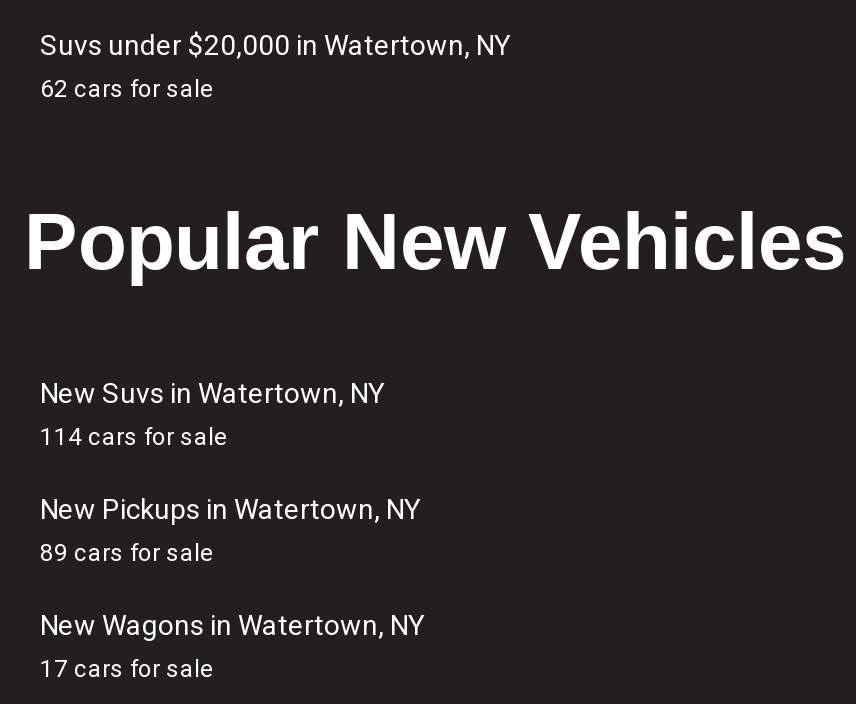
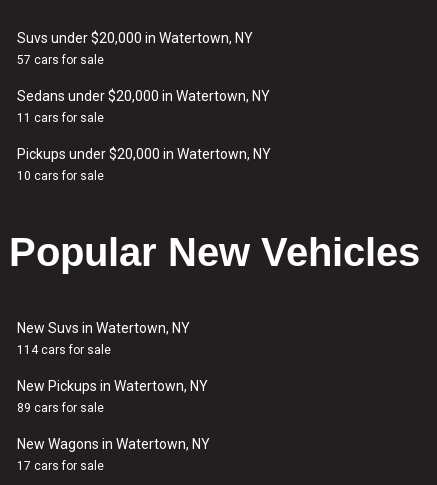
- 62 cars for sale
+ 57 cars for sale
+ Sedans under $20,000 in Watertown, NY
+ 11 cars for sale
+ Pickups under $20,000 in Watertown, NY
+ 10 cars for sale
